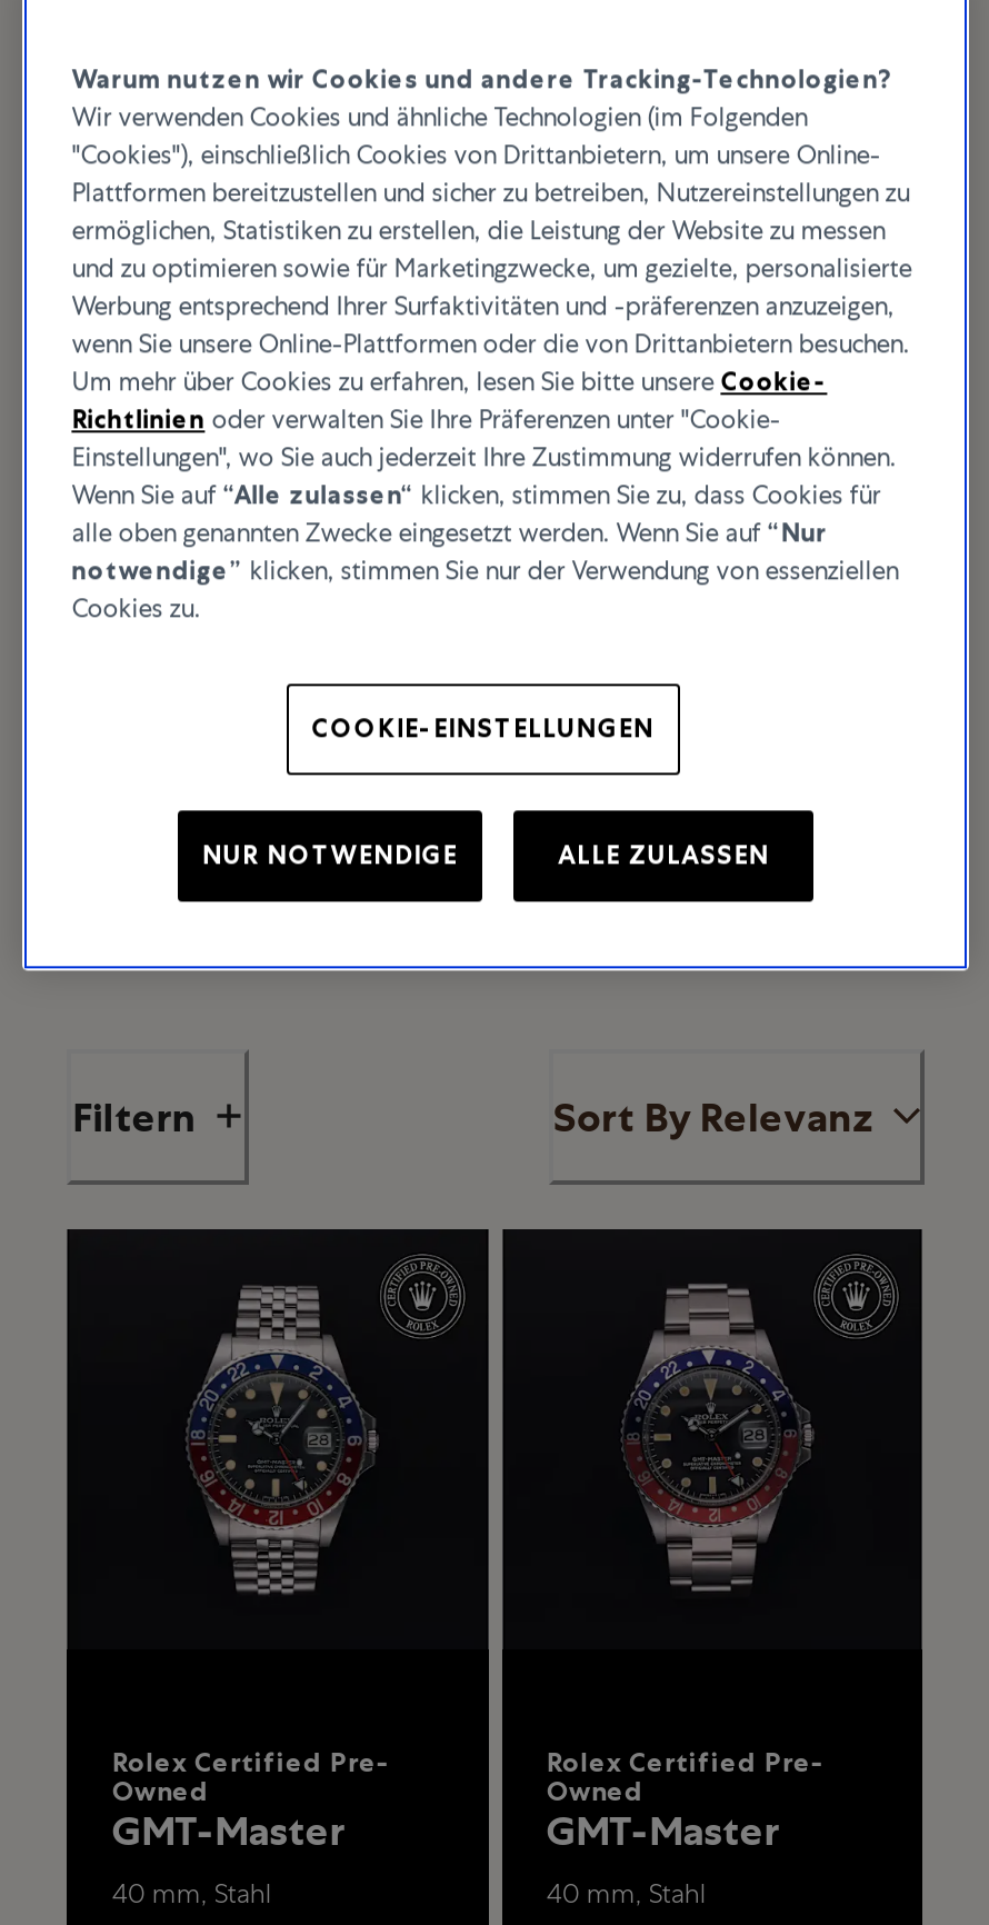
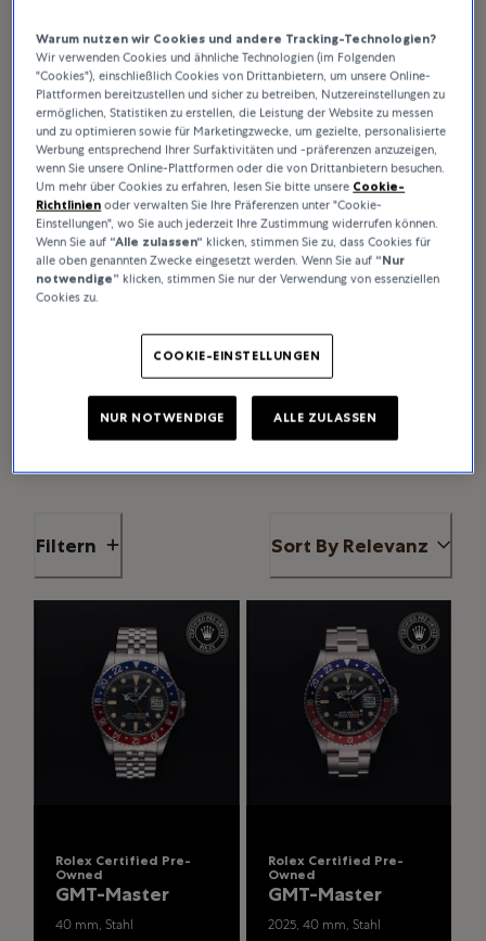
- 40 mm, Stahl
+ 2025, 40 mm, Stahl
